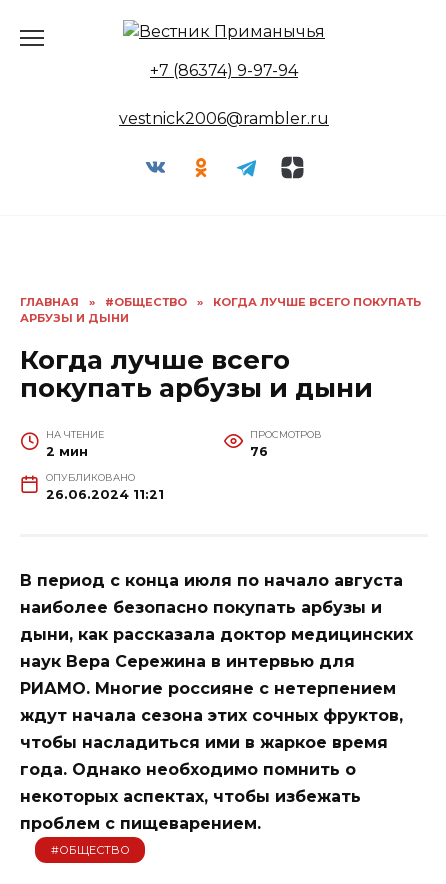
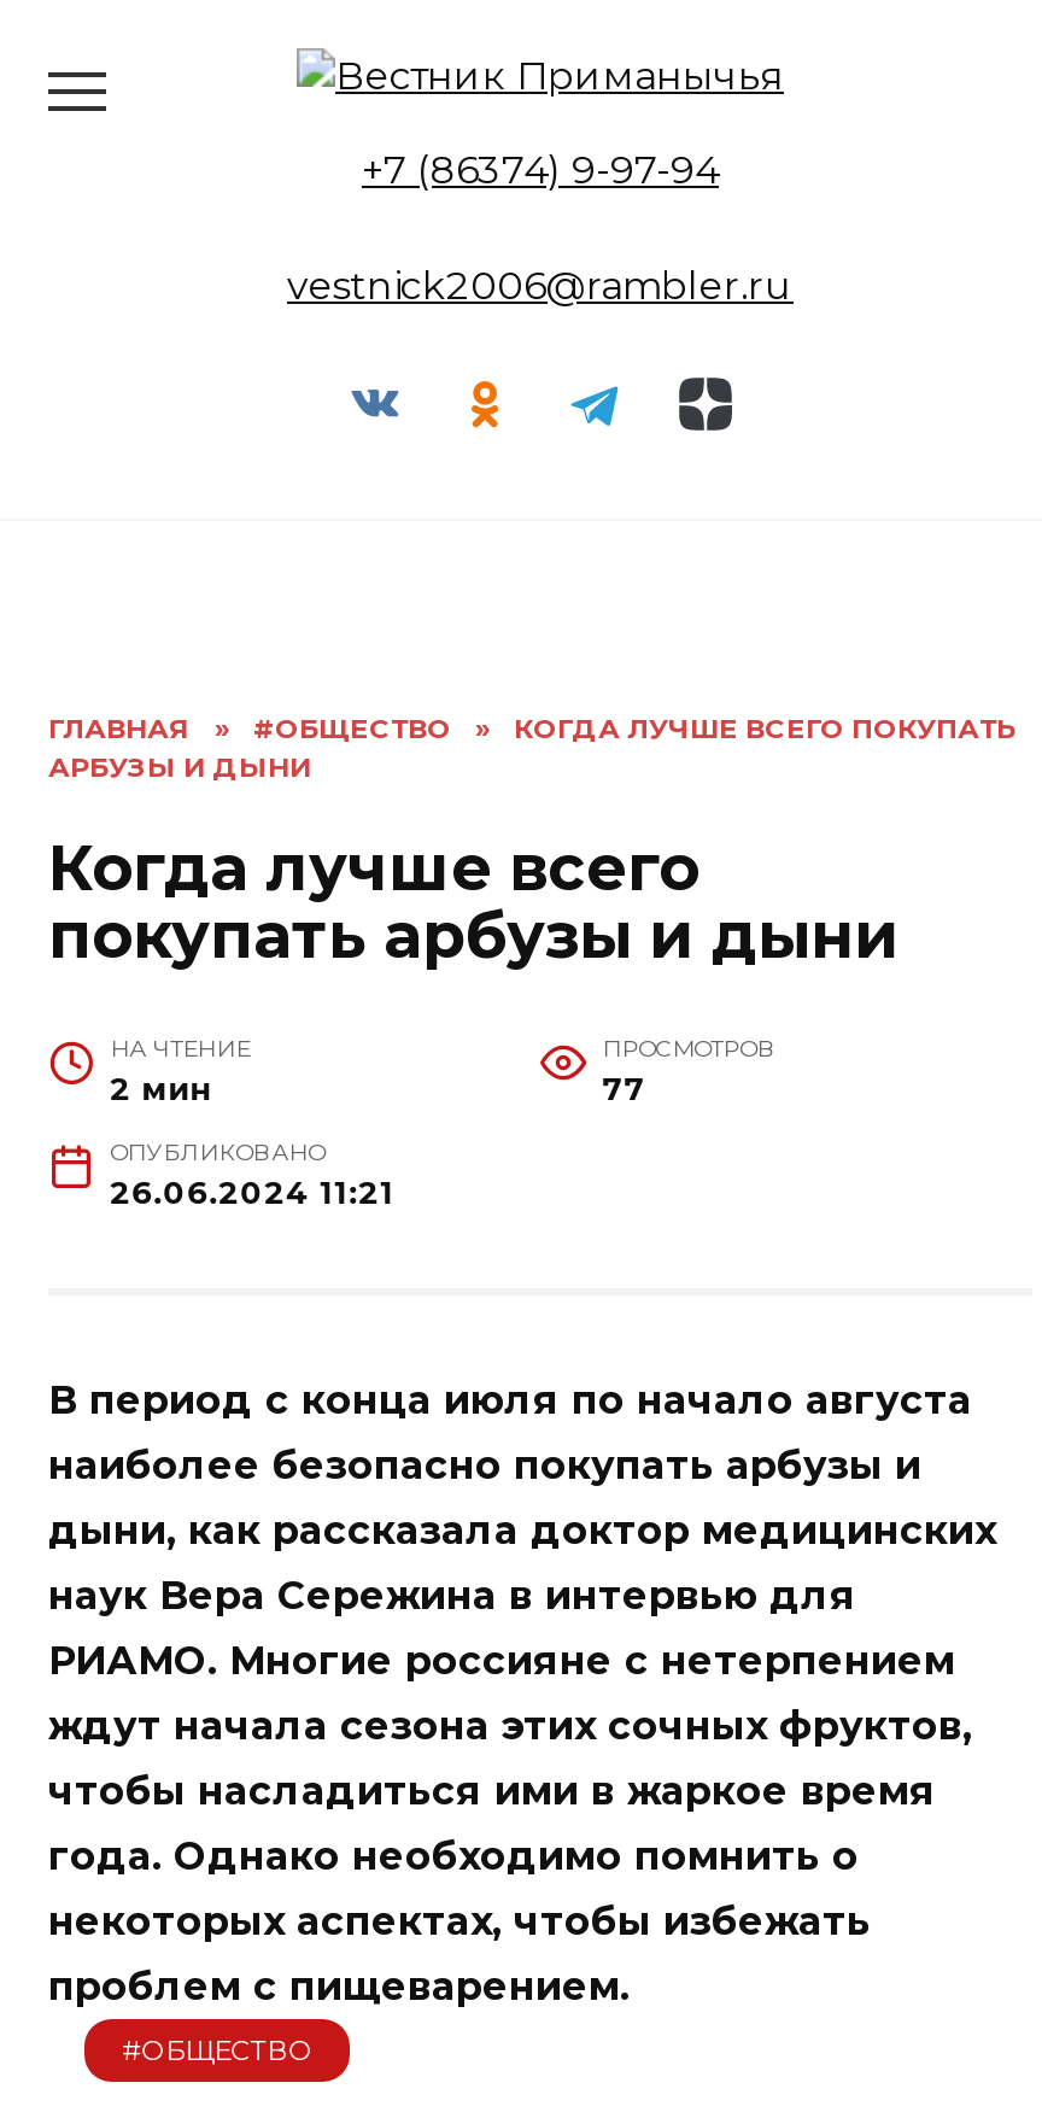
- 76
+ 77
